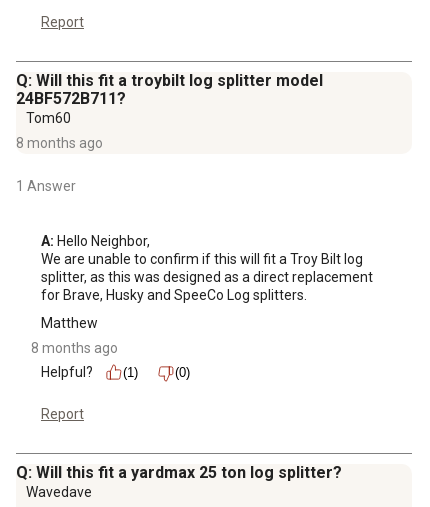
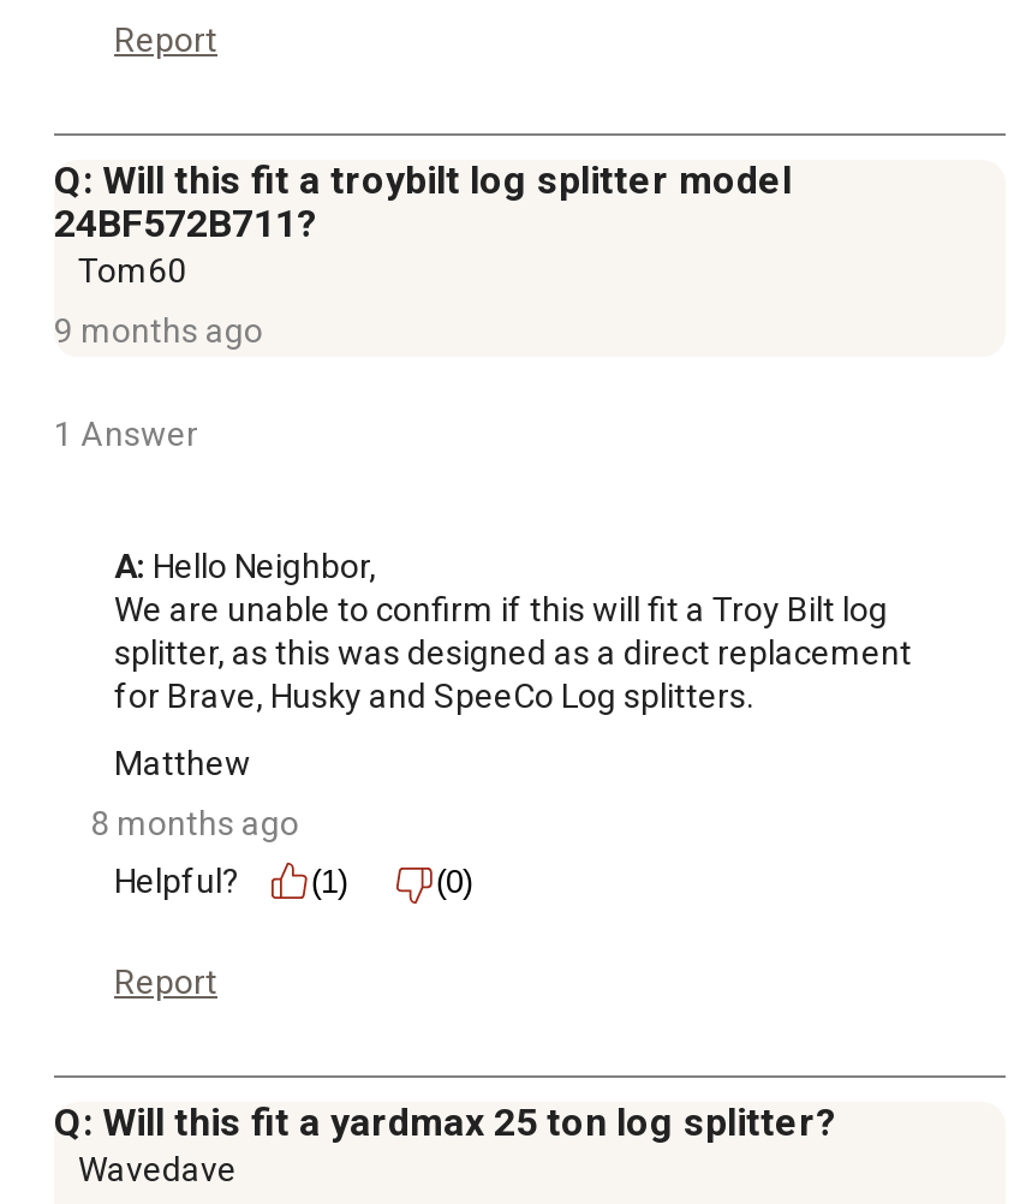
- 8 months ago
+ 9 months ago
